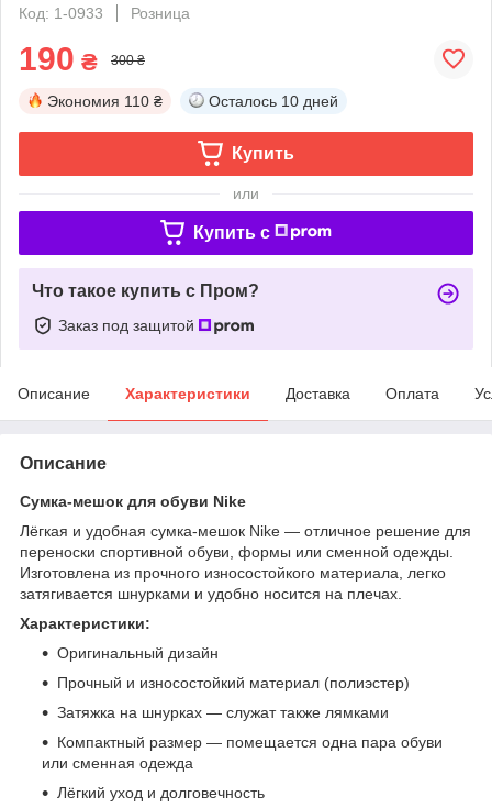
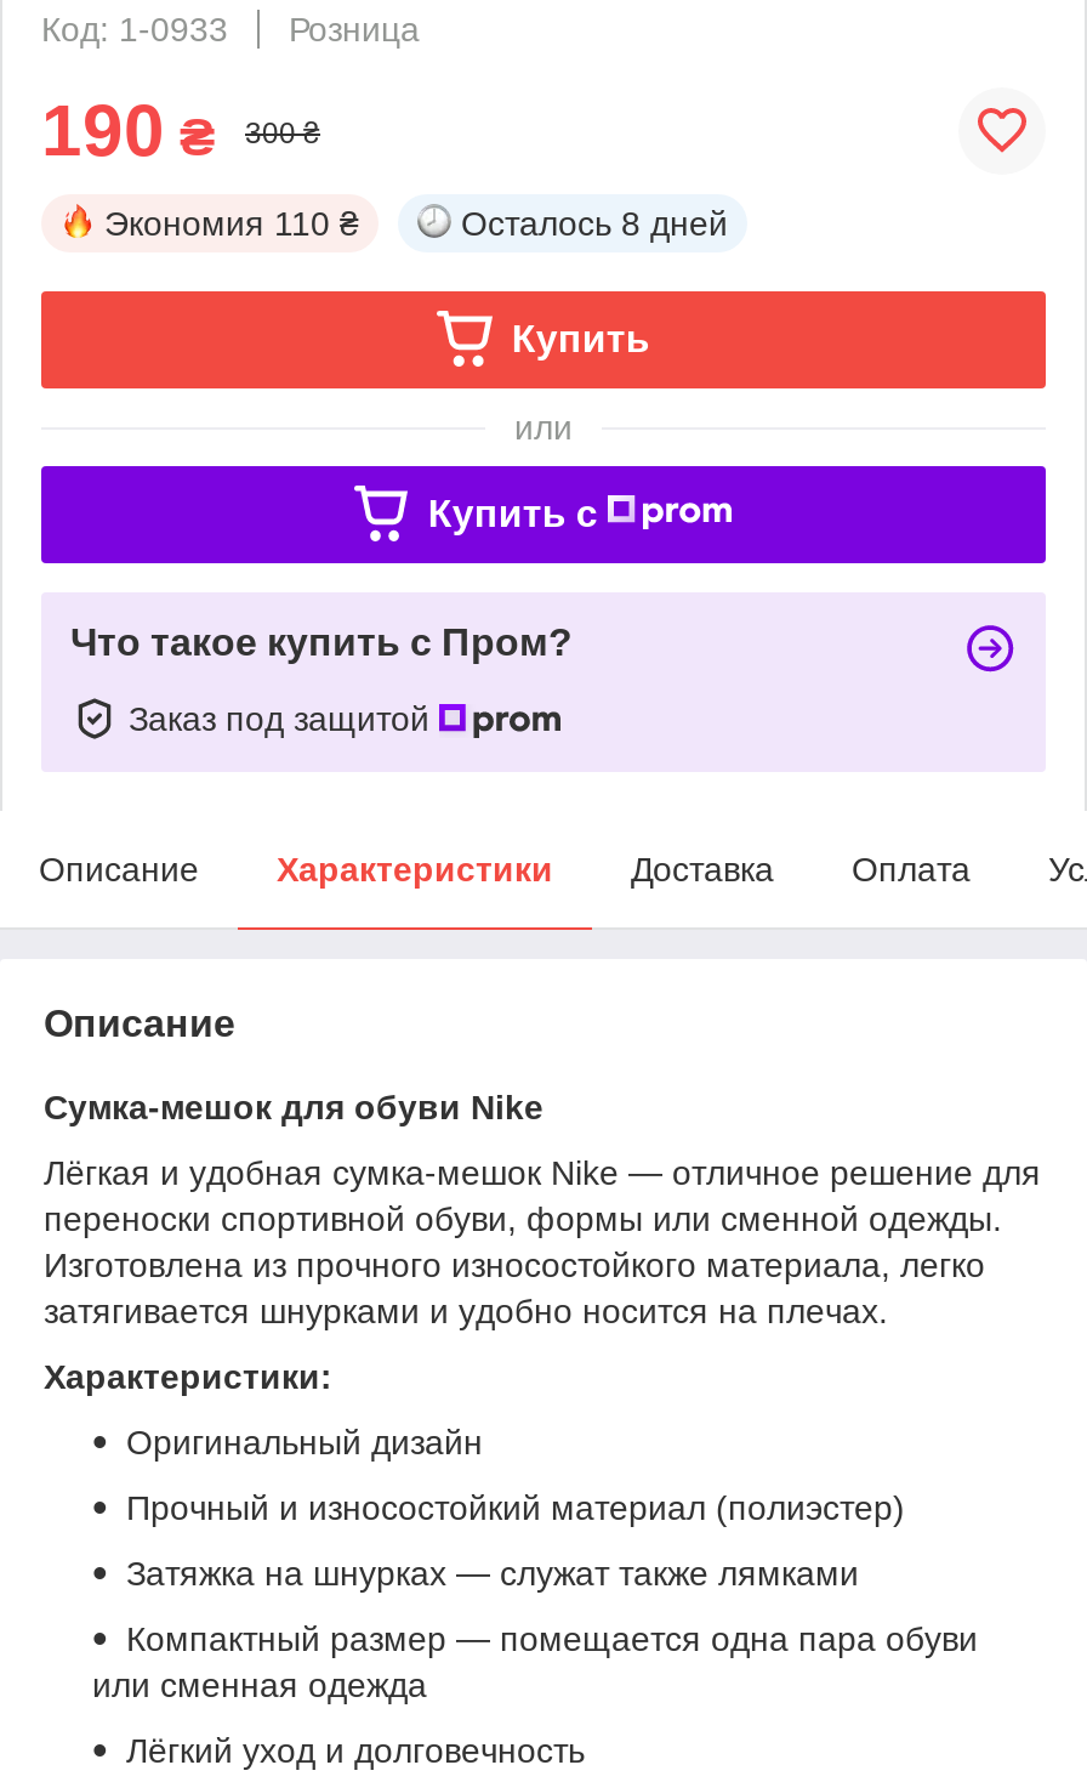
- Осталось 10 дней
+ Осталось 8 дней
